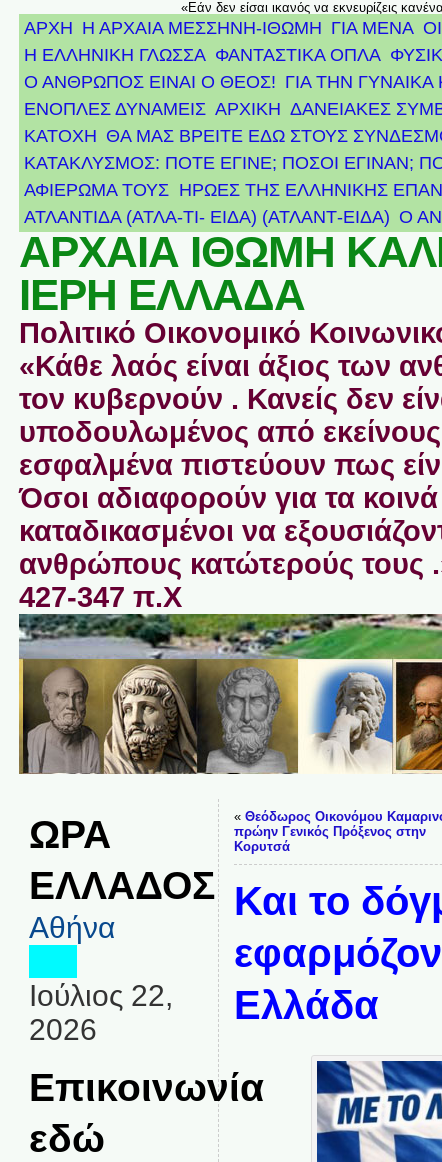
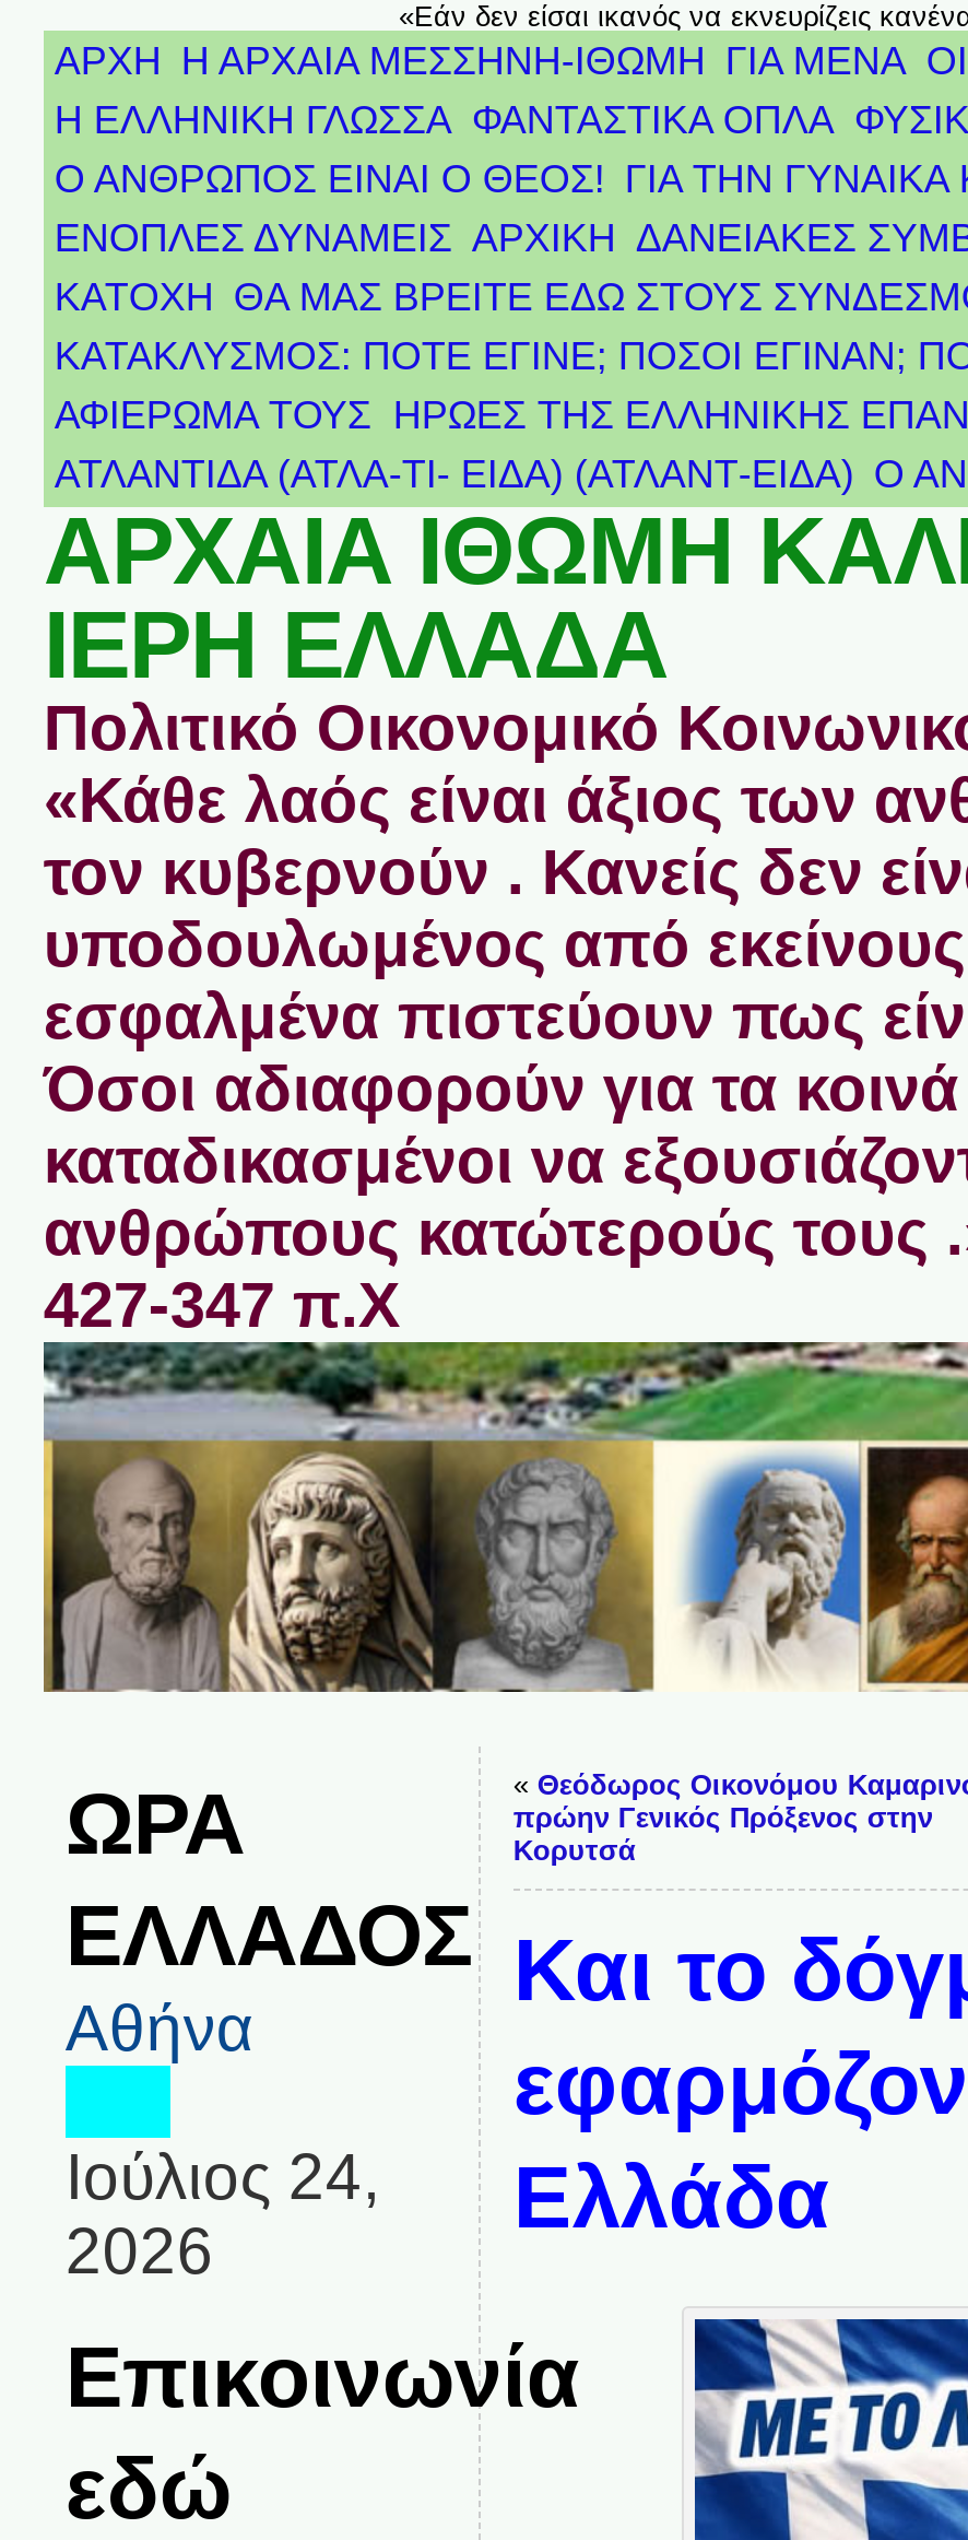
- Ιούλιος 22, Ελλάδα
+ Ιούλιος 24, Ελλάδα
